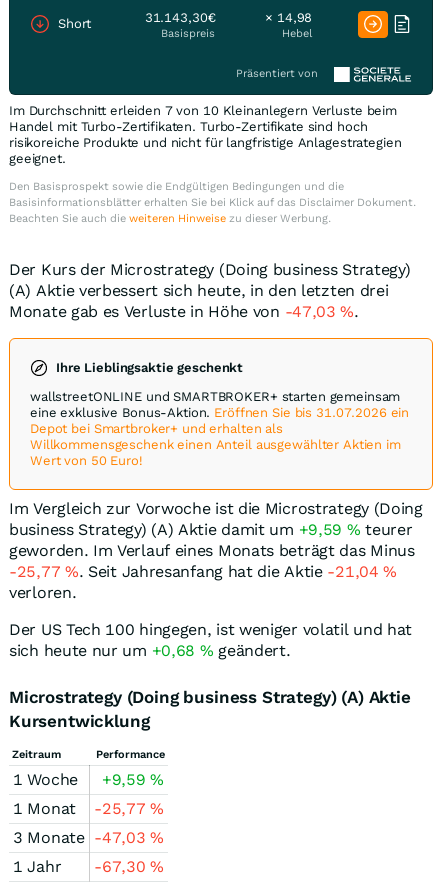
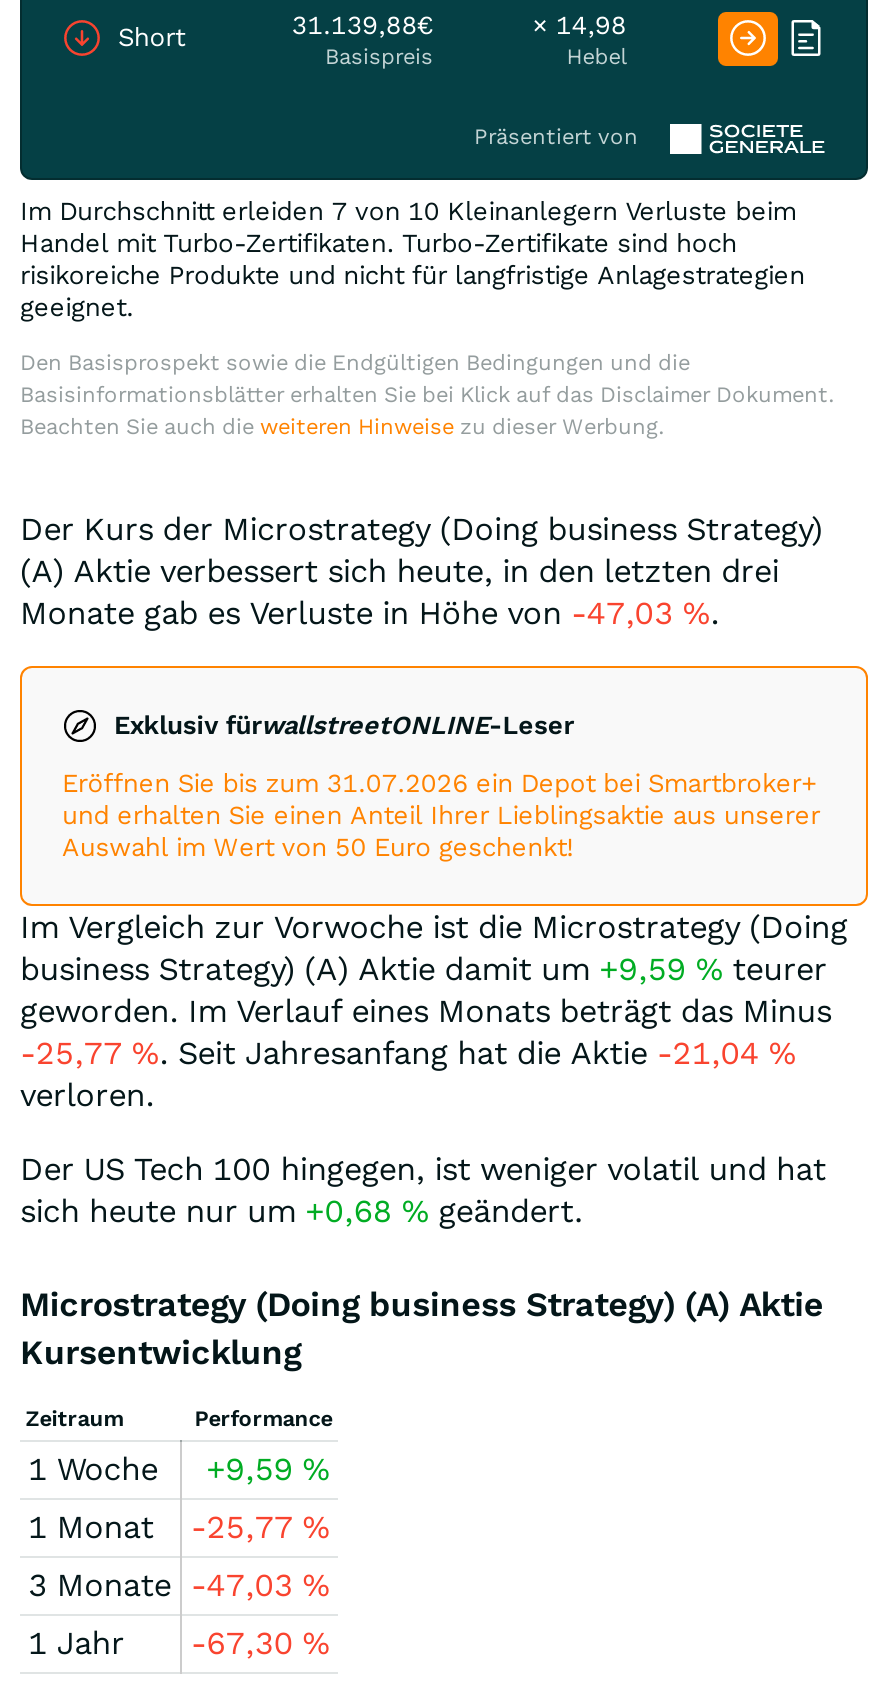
- 31.143,30€
+ 31.139,88€

- Ihre Lieblingsaktie geschenkt
+ Exklusiv fürwallstreetONLINE-Leser

- wallstreetONLINE und SMARTBROKER+ starten gemeinsam
- eine exklusive Bonus-Aktion. Eröffnen Sie bis 31.07.2026 ein
- Depot bei Smartbroker+ und erhalten als
- Willkommensgeschenk einen Anteil ausgewählter Aktien im
- Wert von 50 Euro!
+ Eröffnen Sie bis zum 31.07.2026 ein Depot bei Smartbroker+
+ und erhalten Sie einen Anteil Ihrer Lieblingsaktie aus unserer
+ Auswahl im Wert von 50 Euro geschenkt!
